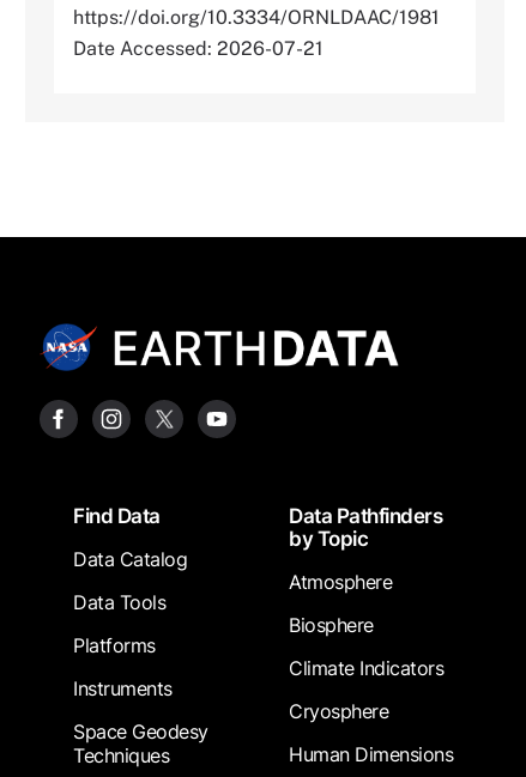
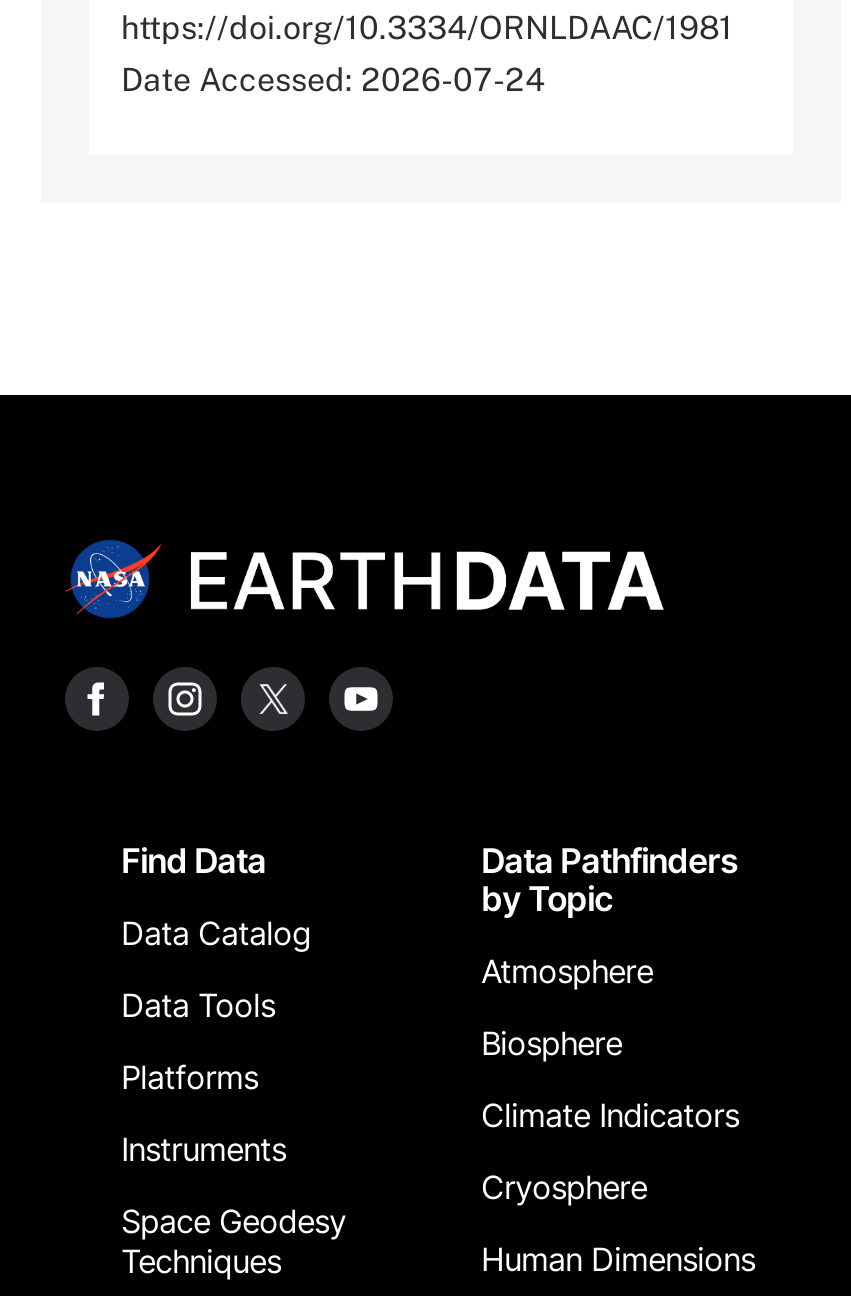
- Date Accessed: 2026-07-21
+ Date Accessed: 2026-07-24
